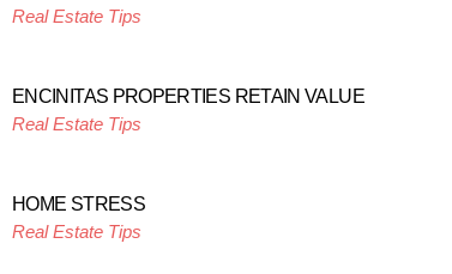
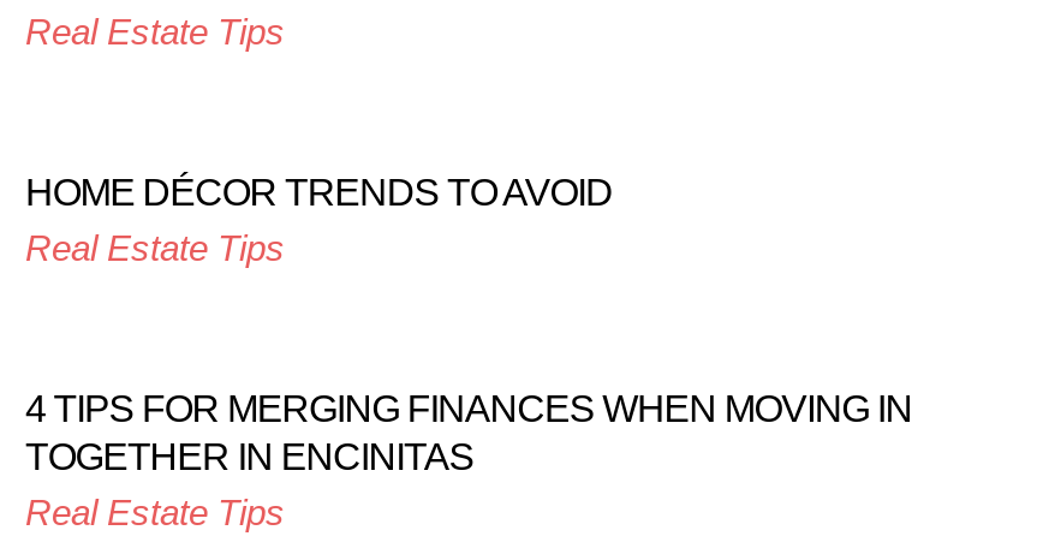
- ENCINITAS PROPERTIES RETAIN VALUE
+ HOME DÉCOR TRENDS TO AVOID

- HOME STRESS
+ 4 TIPS FOR MERGING FINANCES WHEN MOVING IN
+ TOGETHER IN ENCINITAS
